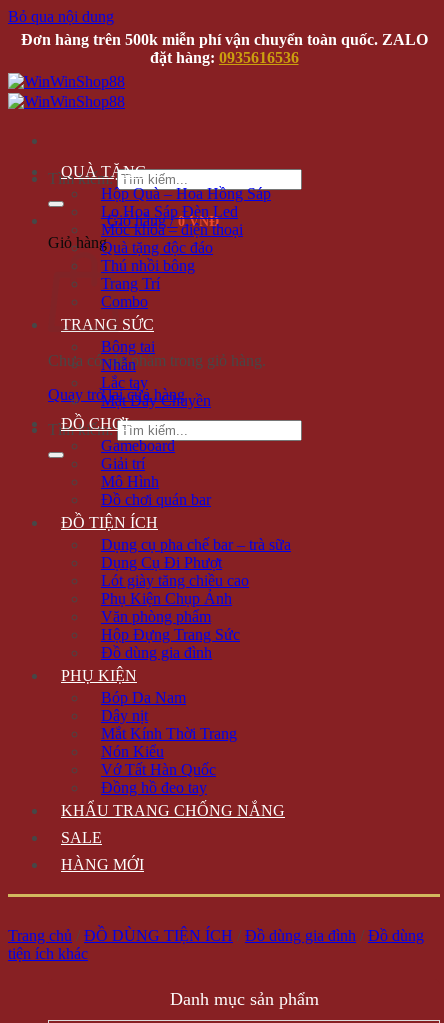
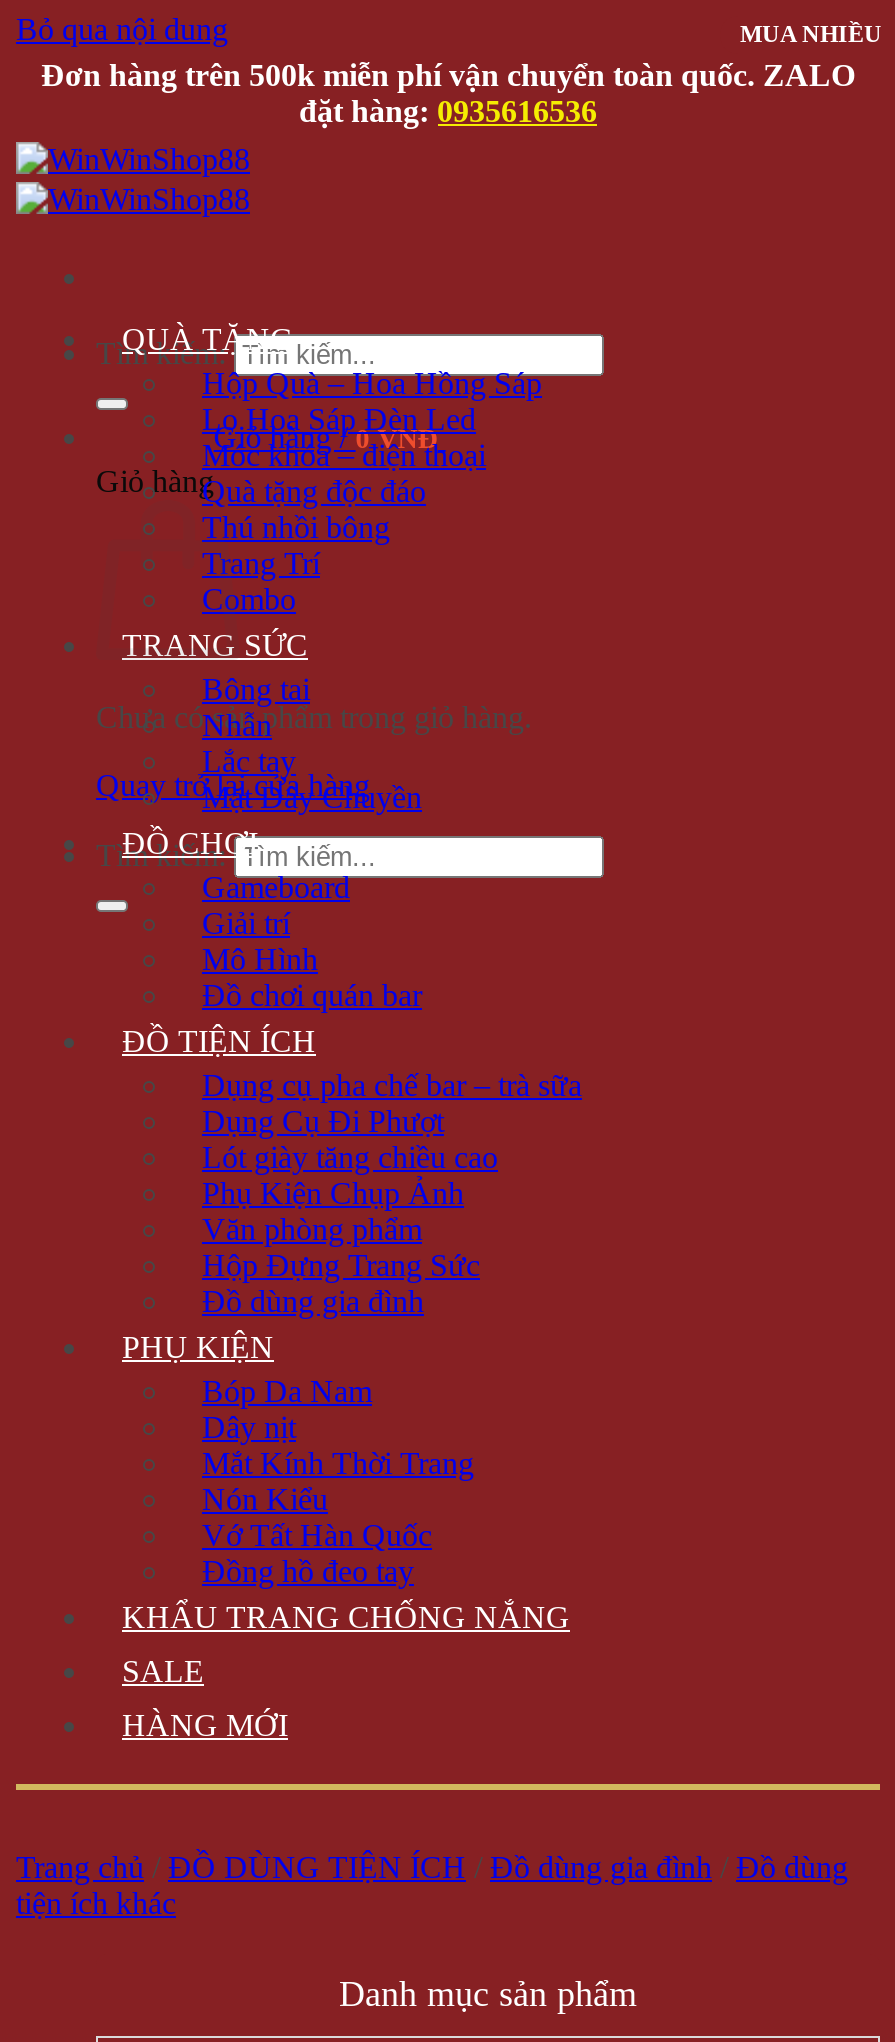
+ MUA NHIỀU
